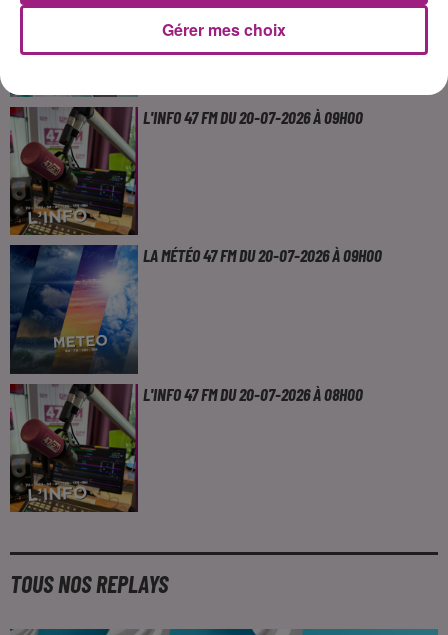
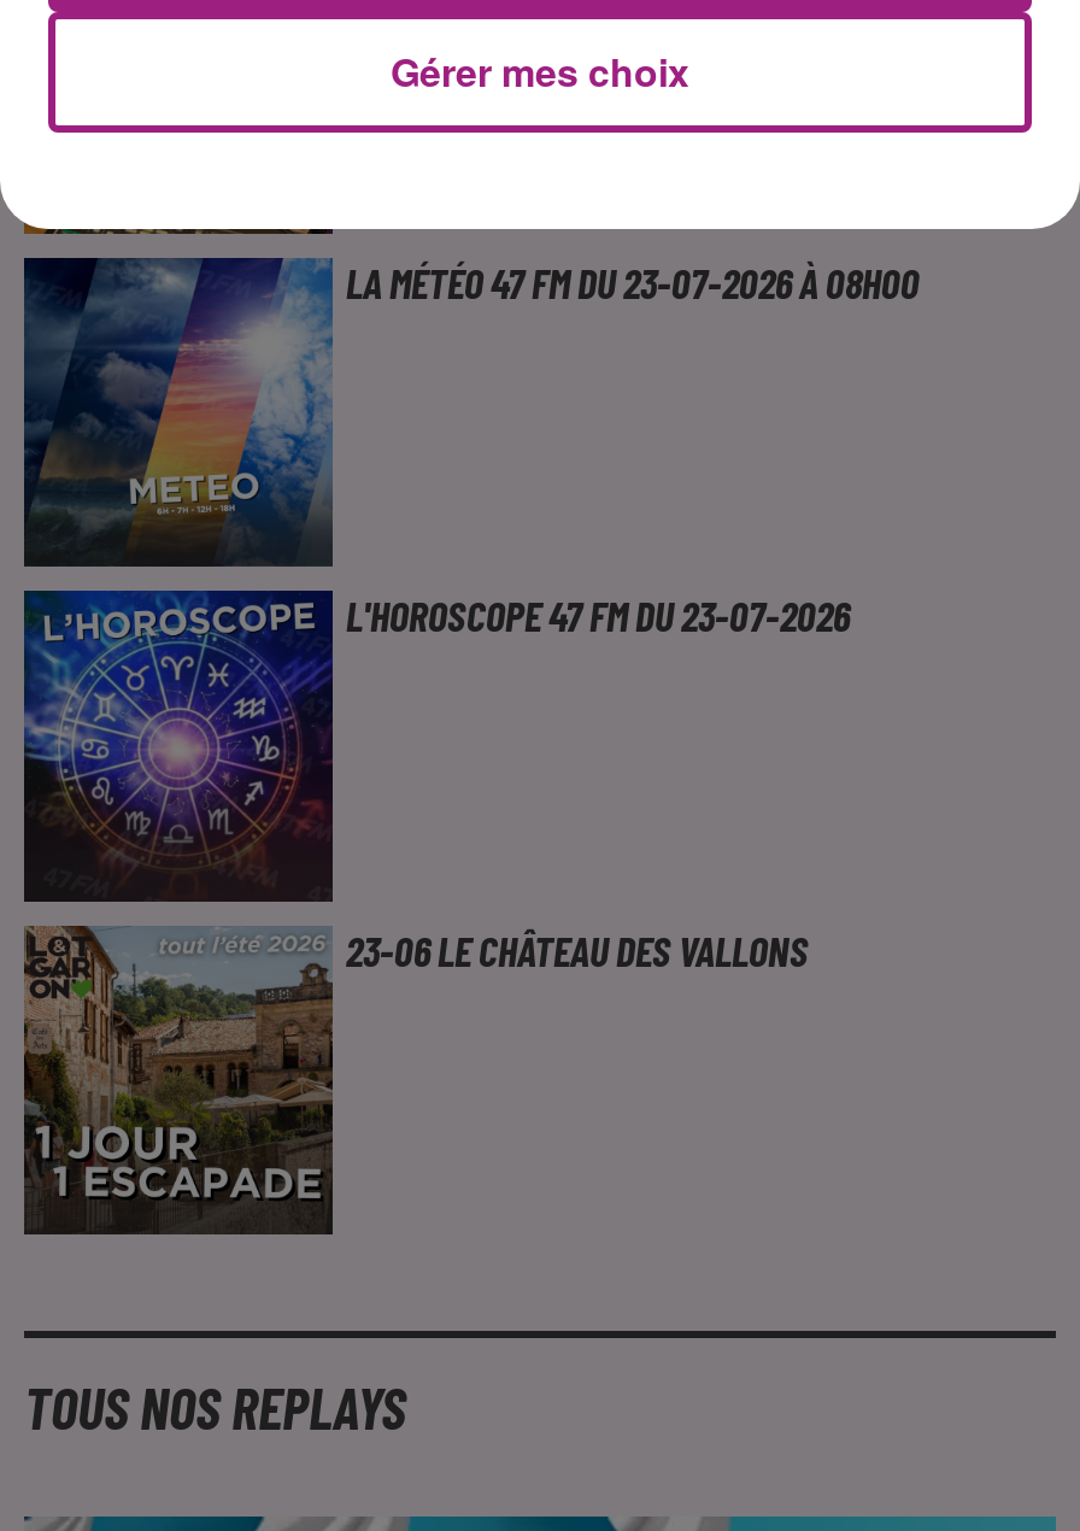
- [image]
- L'INFO 47 FM DU 20-07-2026 À 09H00
+ [image]
+ LA MÉTÉO 47 FM DU 23-07-2026 À 08H00

- [image]
- LA MÉTÉO 47 FM DU 20-07-2026 À 09H00
+ [image]
+ L'HOROSCOPE 47 FM DU 23-07-2026

- [image]
- L'INFO 47 FM DU 20-07-2026 À 08H00
+ [image]
+ 23-06 LE CHÂTEAU DES VALLONS
